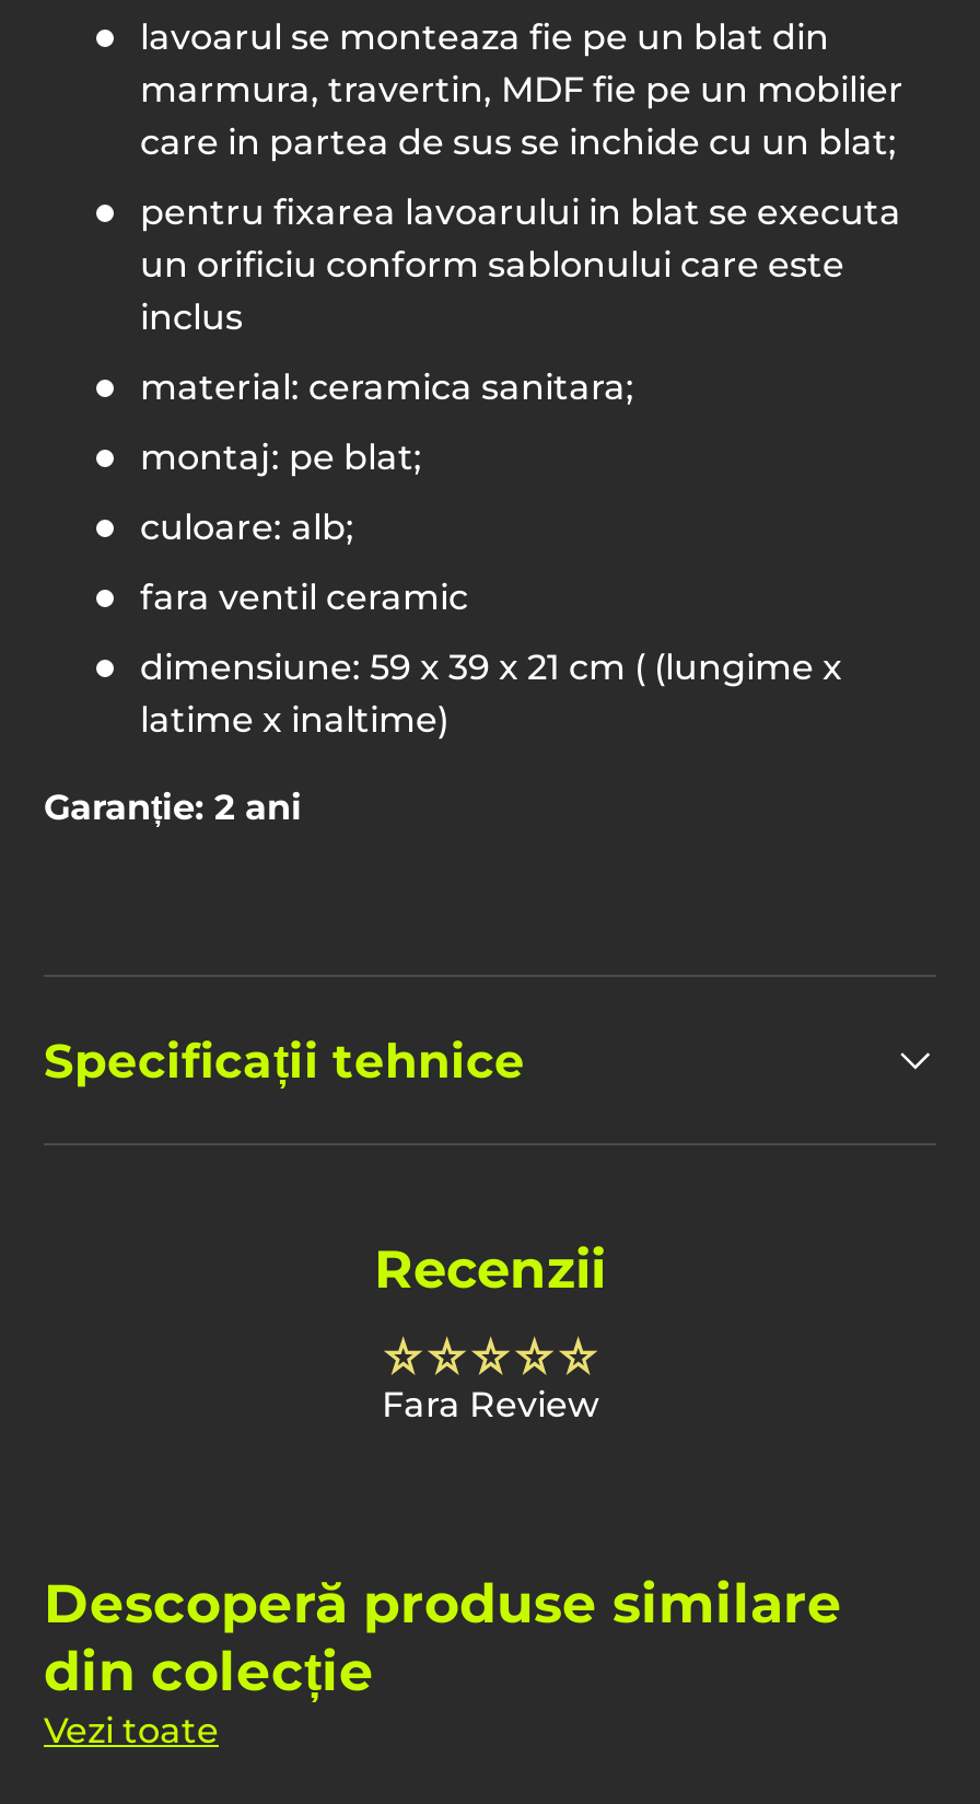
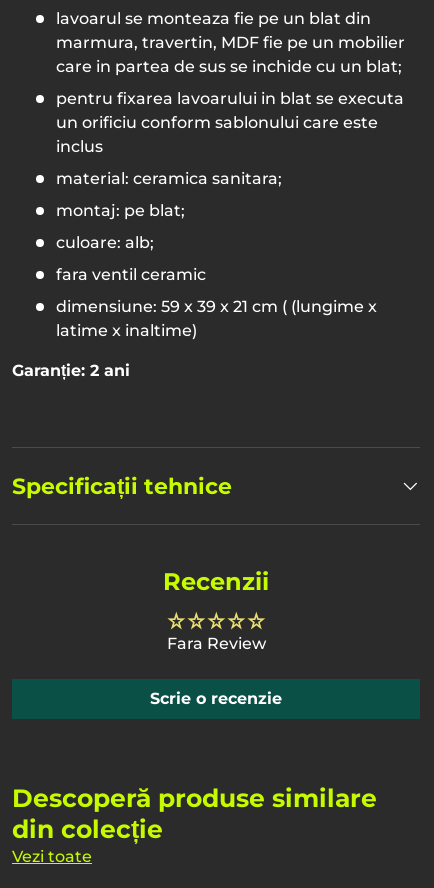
+ Scrie o recenzie
